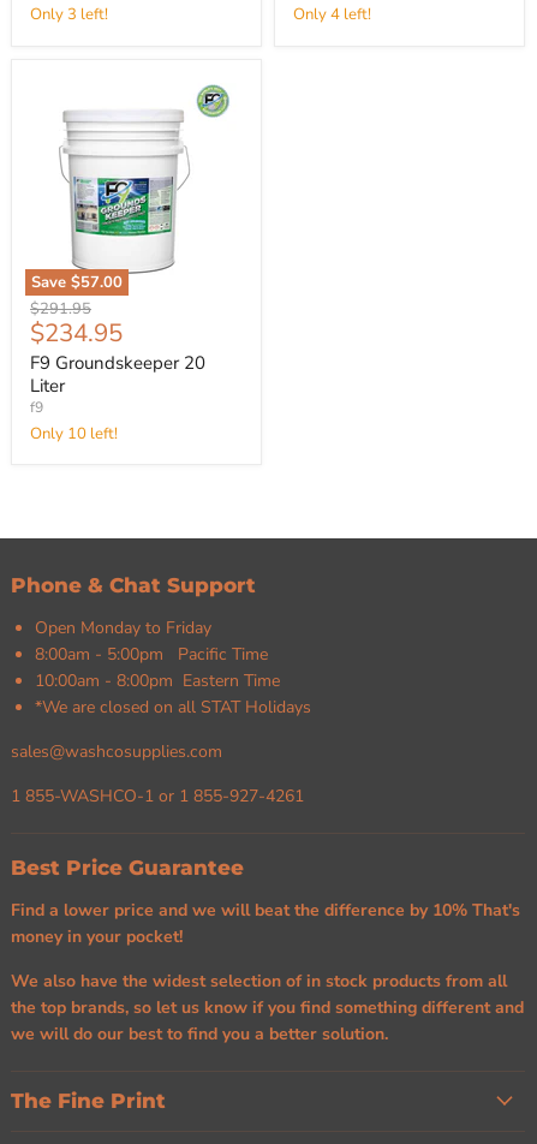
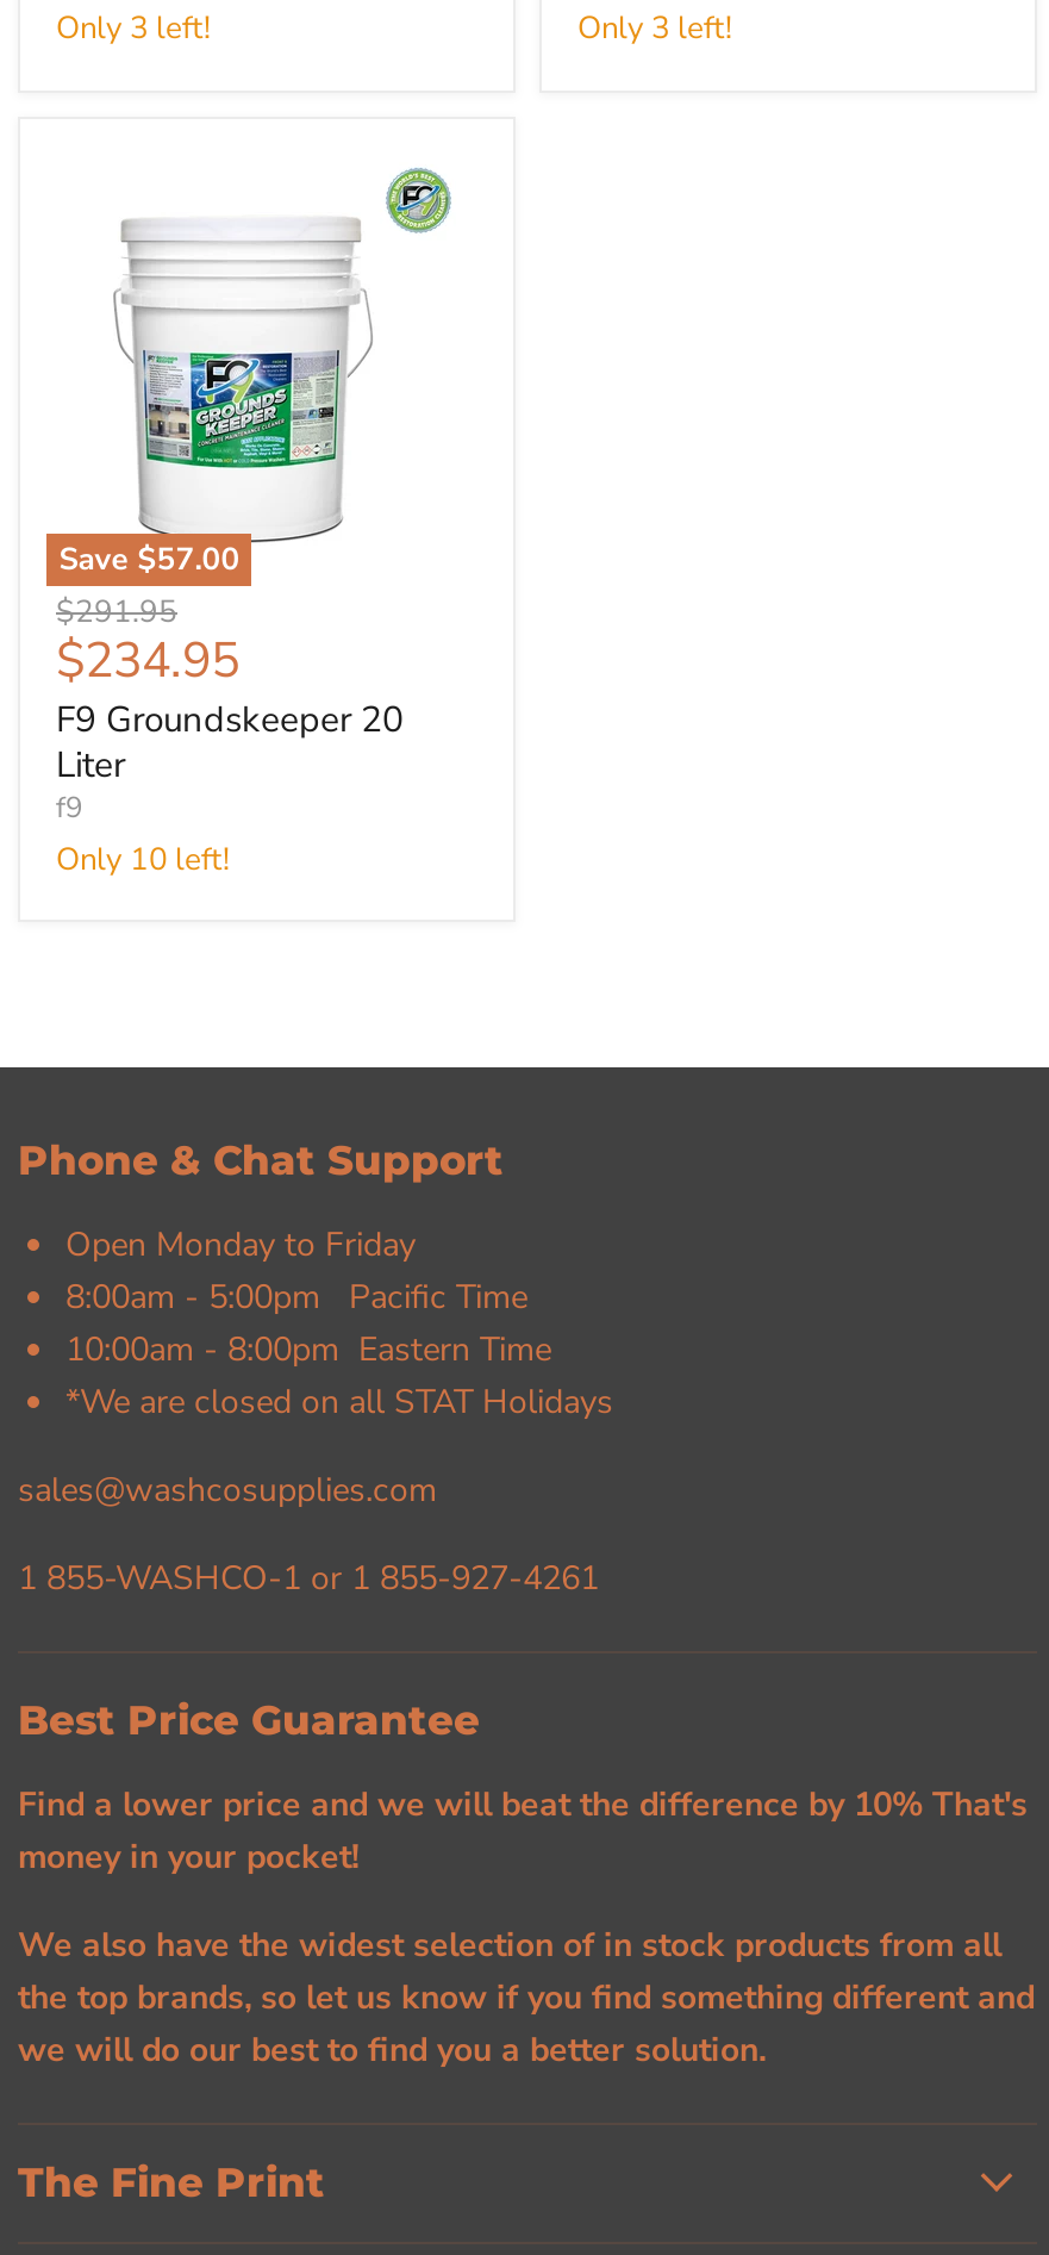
- Only 4 left!
+ Only 3 left!
